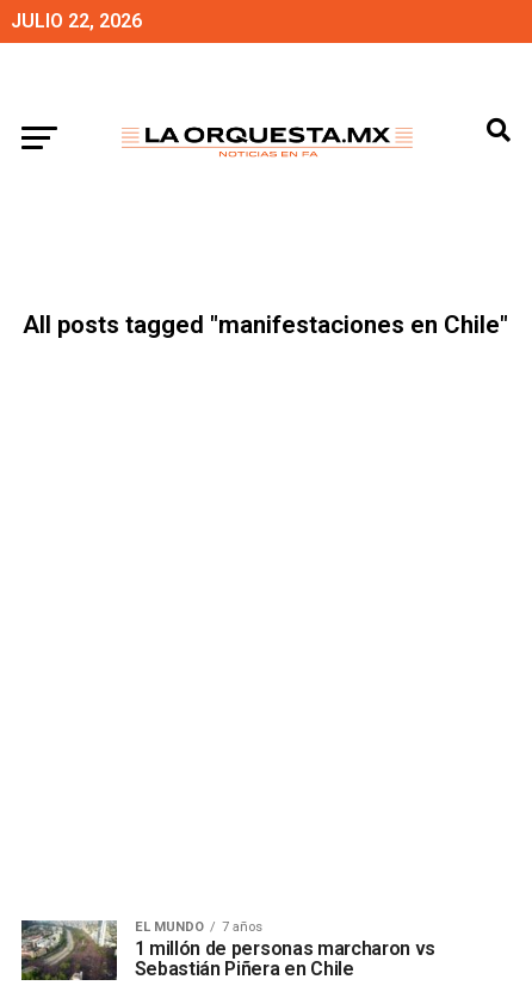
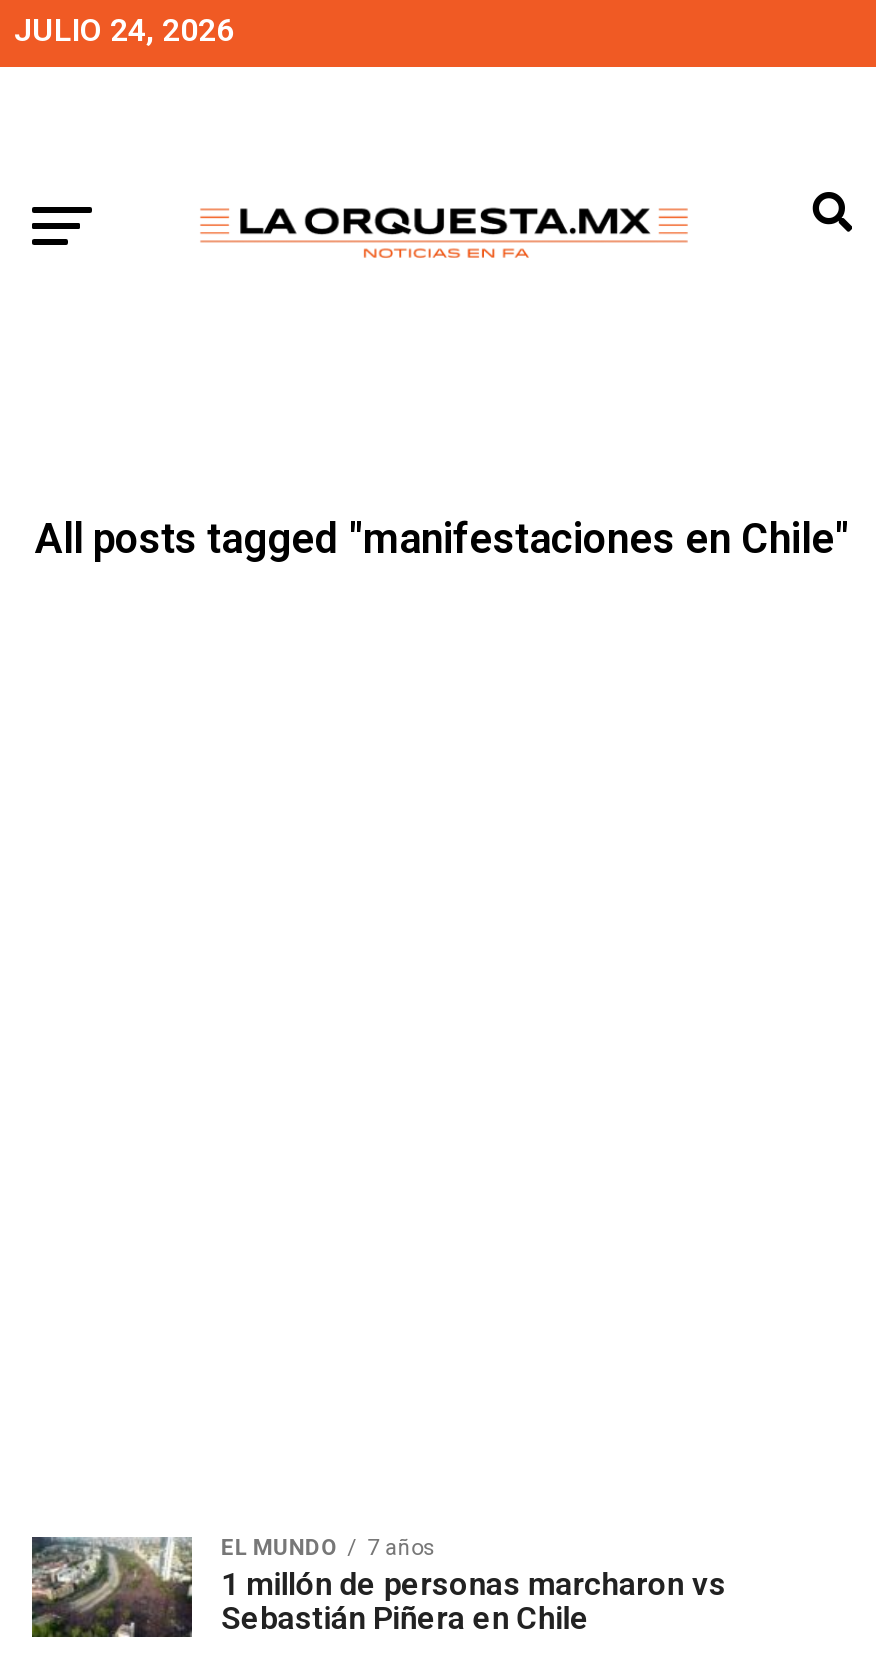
- JULIO 22, 2026
+ JULIO 24, 2026
